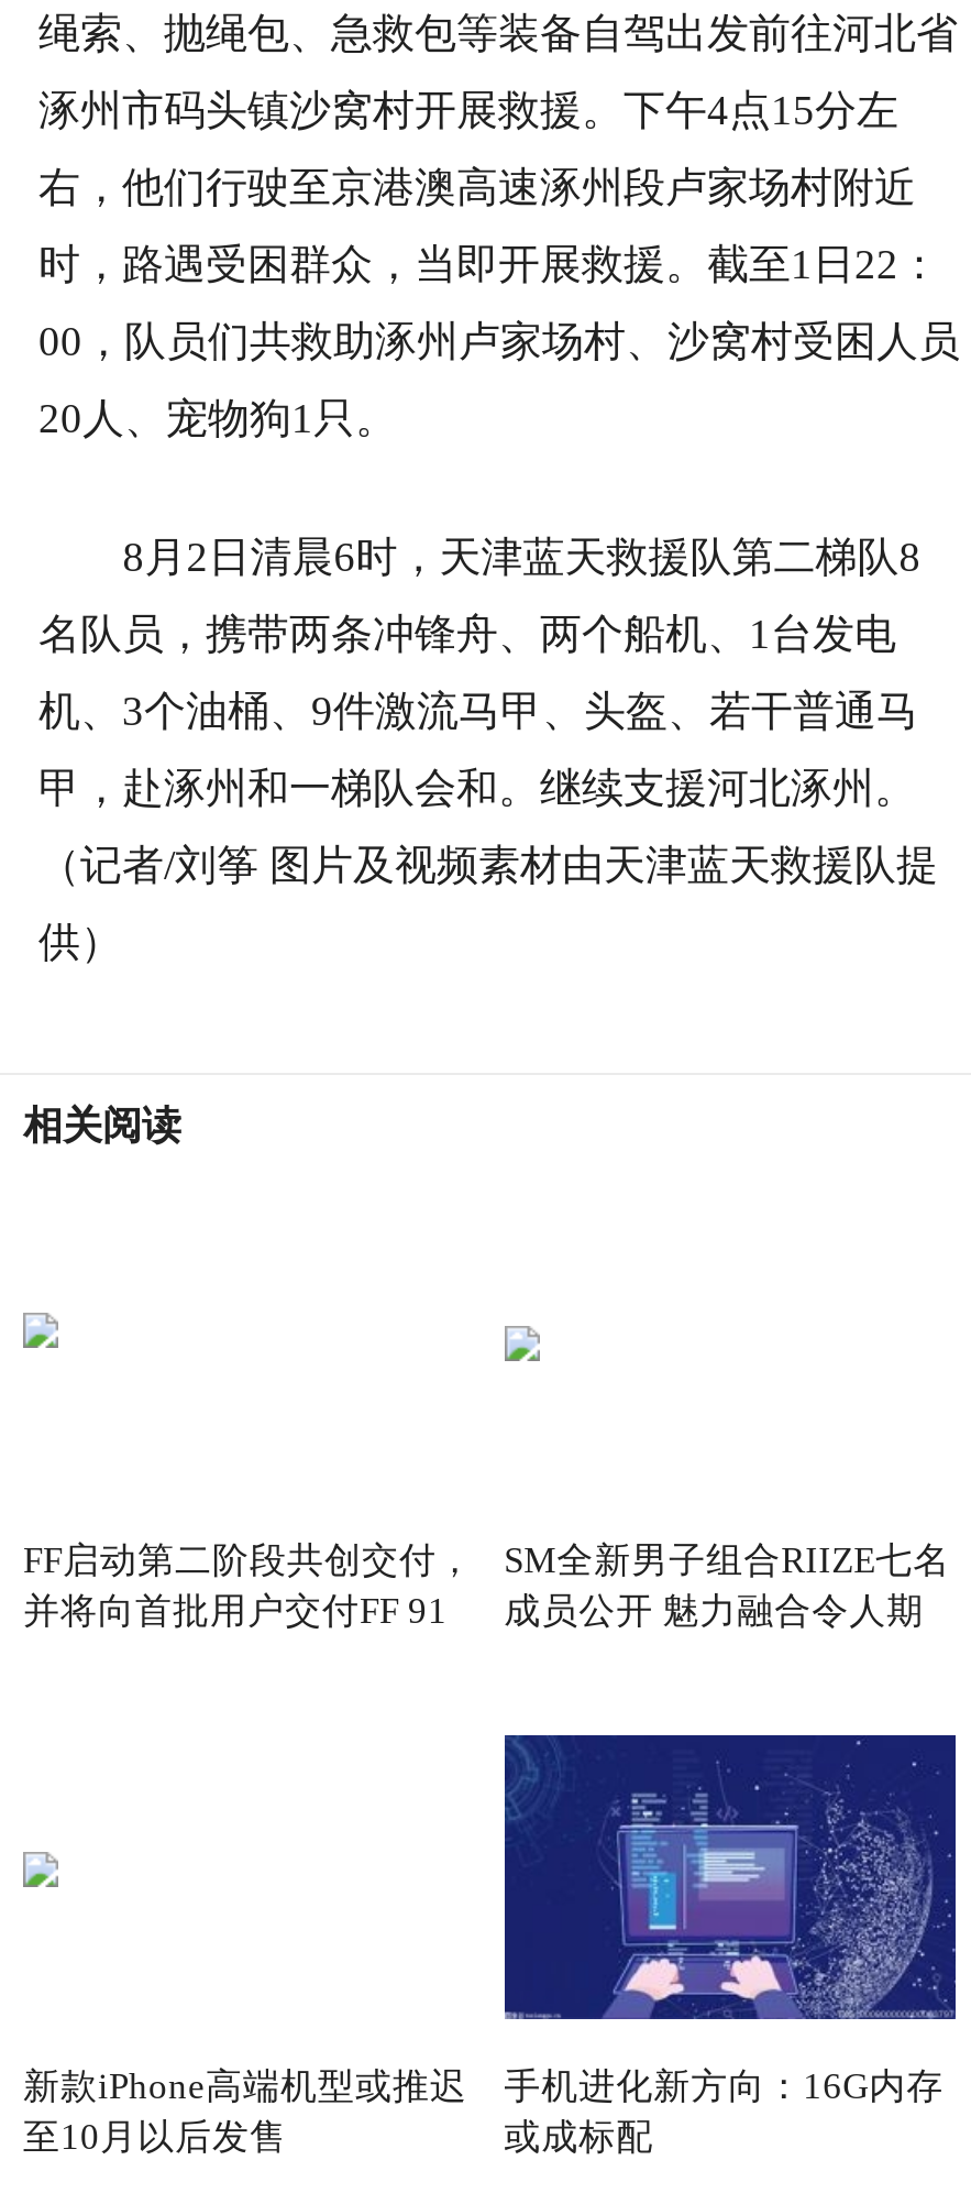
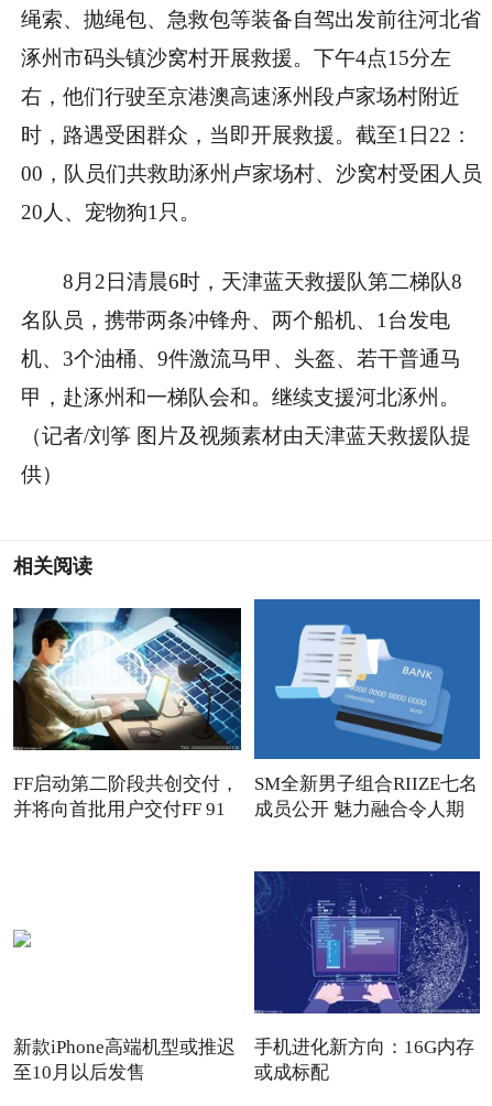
+ [image]

+ [image]
